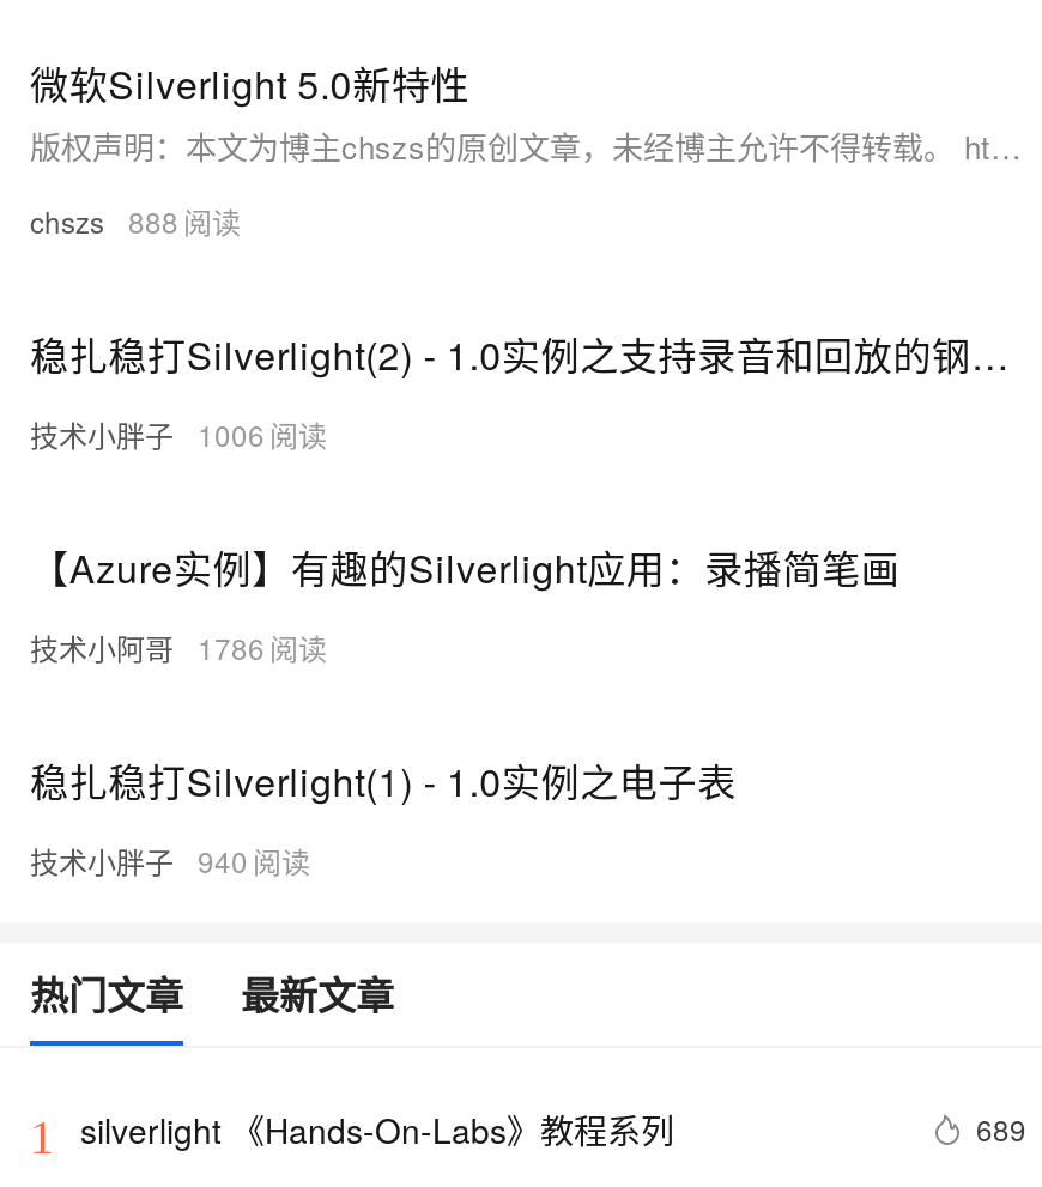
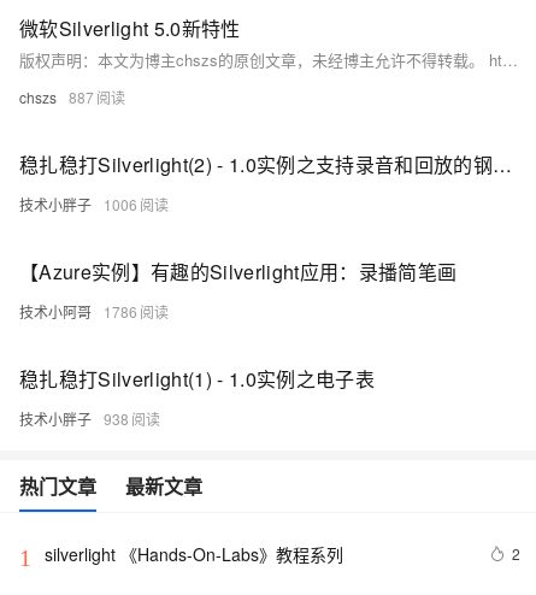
- chszs 888
+ chszs 887

- 技术小胖子 940
+ 技术小胖子 938

- 689
+ 2
